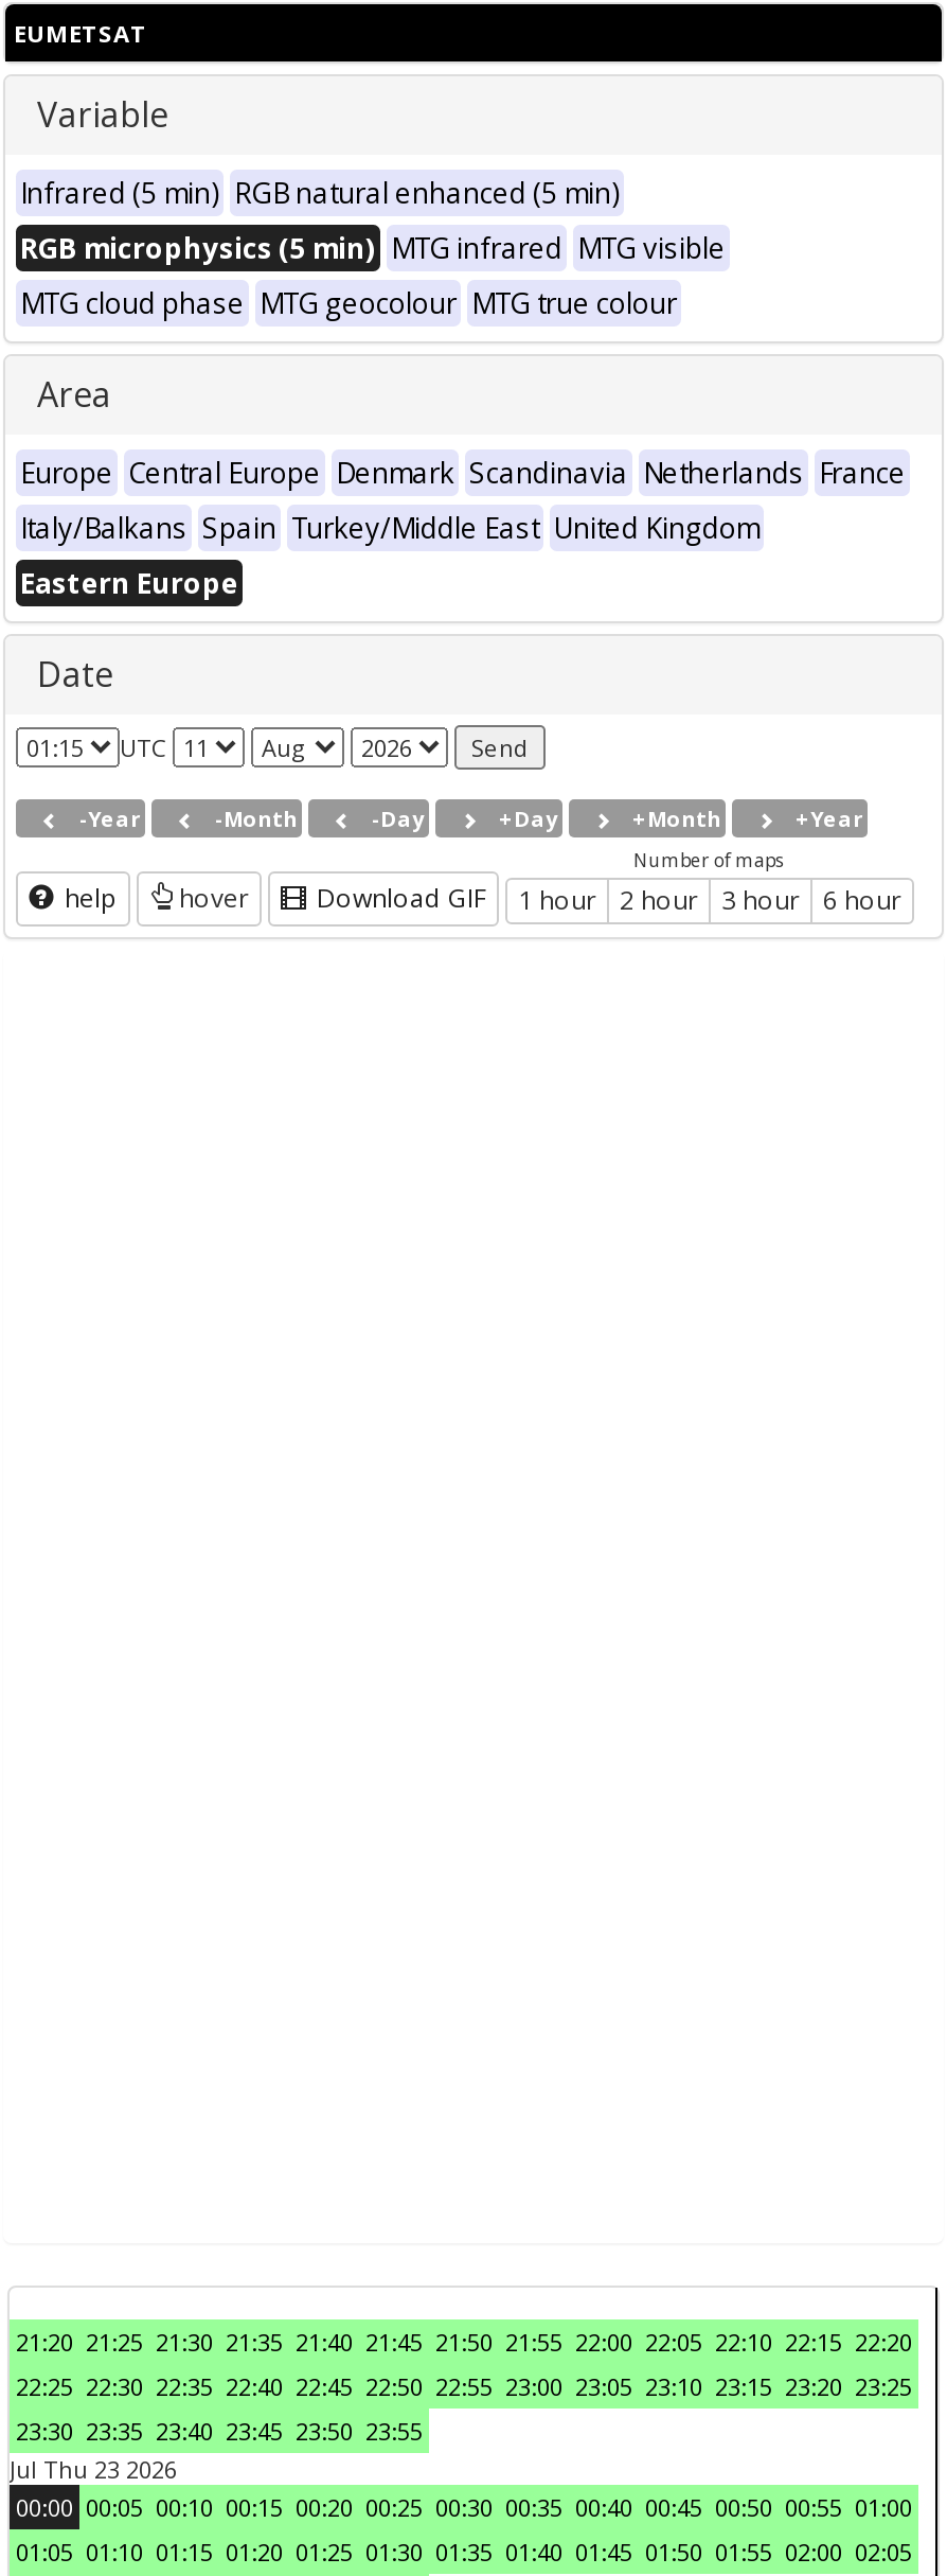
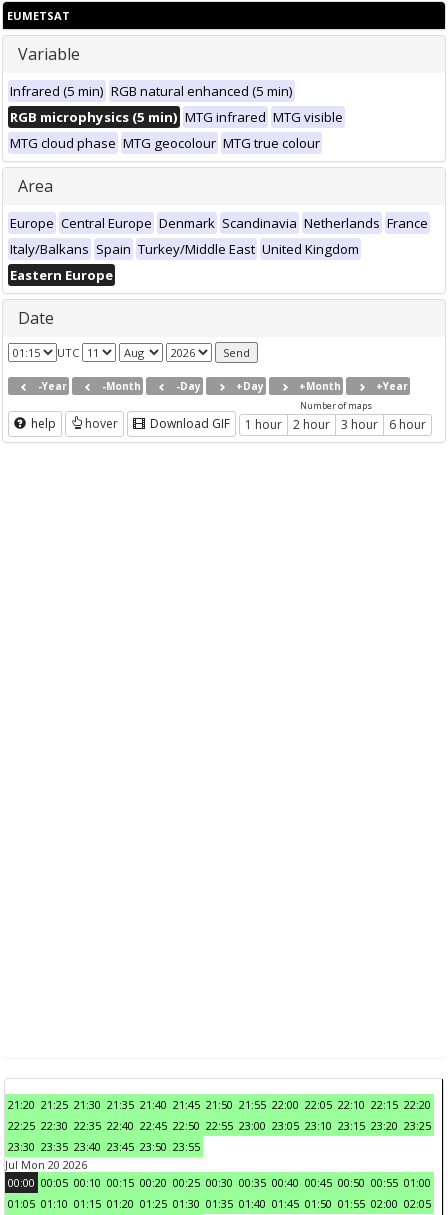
- Jul Thu 23 2026
+ Jul Mon 20 2026
